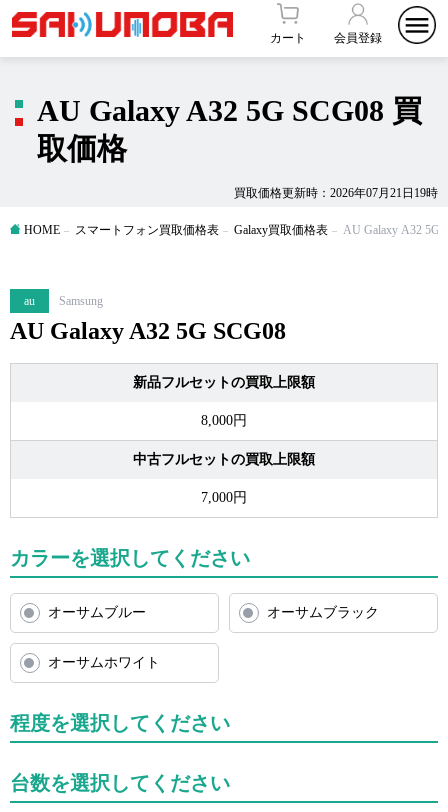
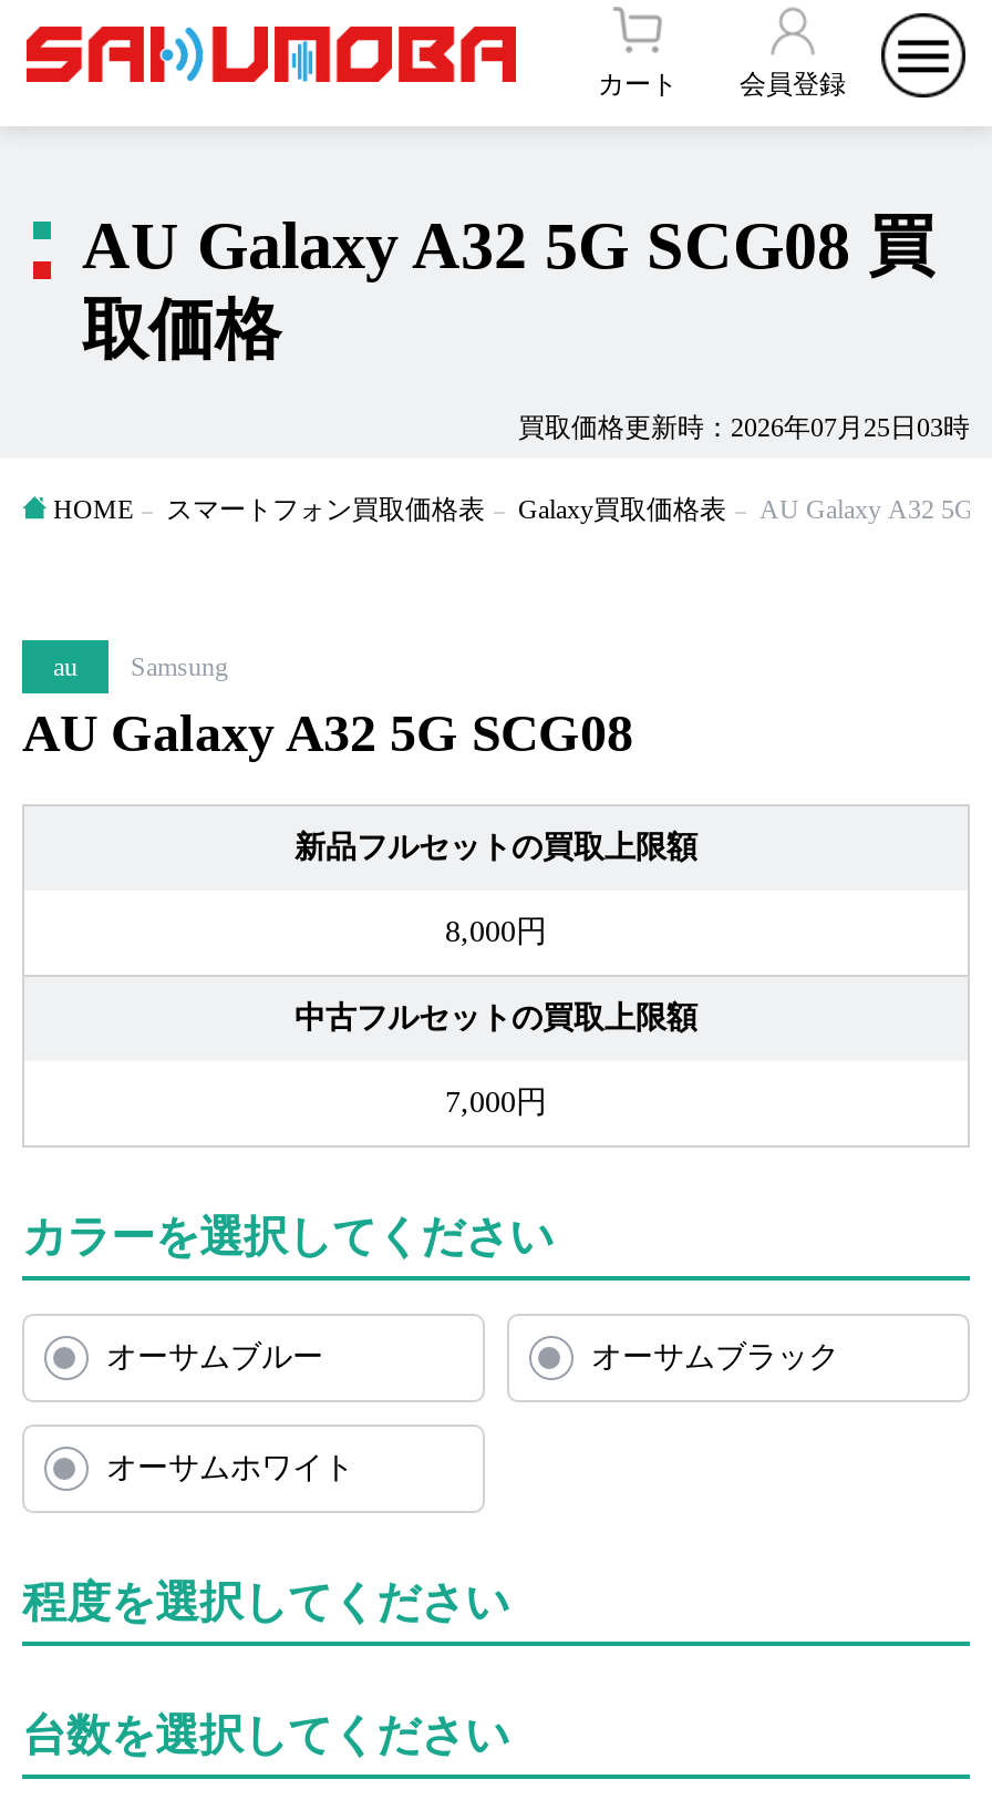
- 買取価格更新時：2026年07月21日19時
+ 買取価格更新時：2026年07月25日03時
